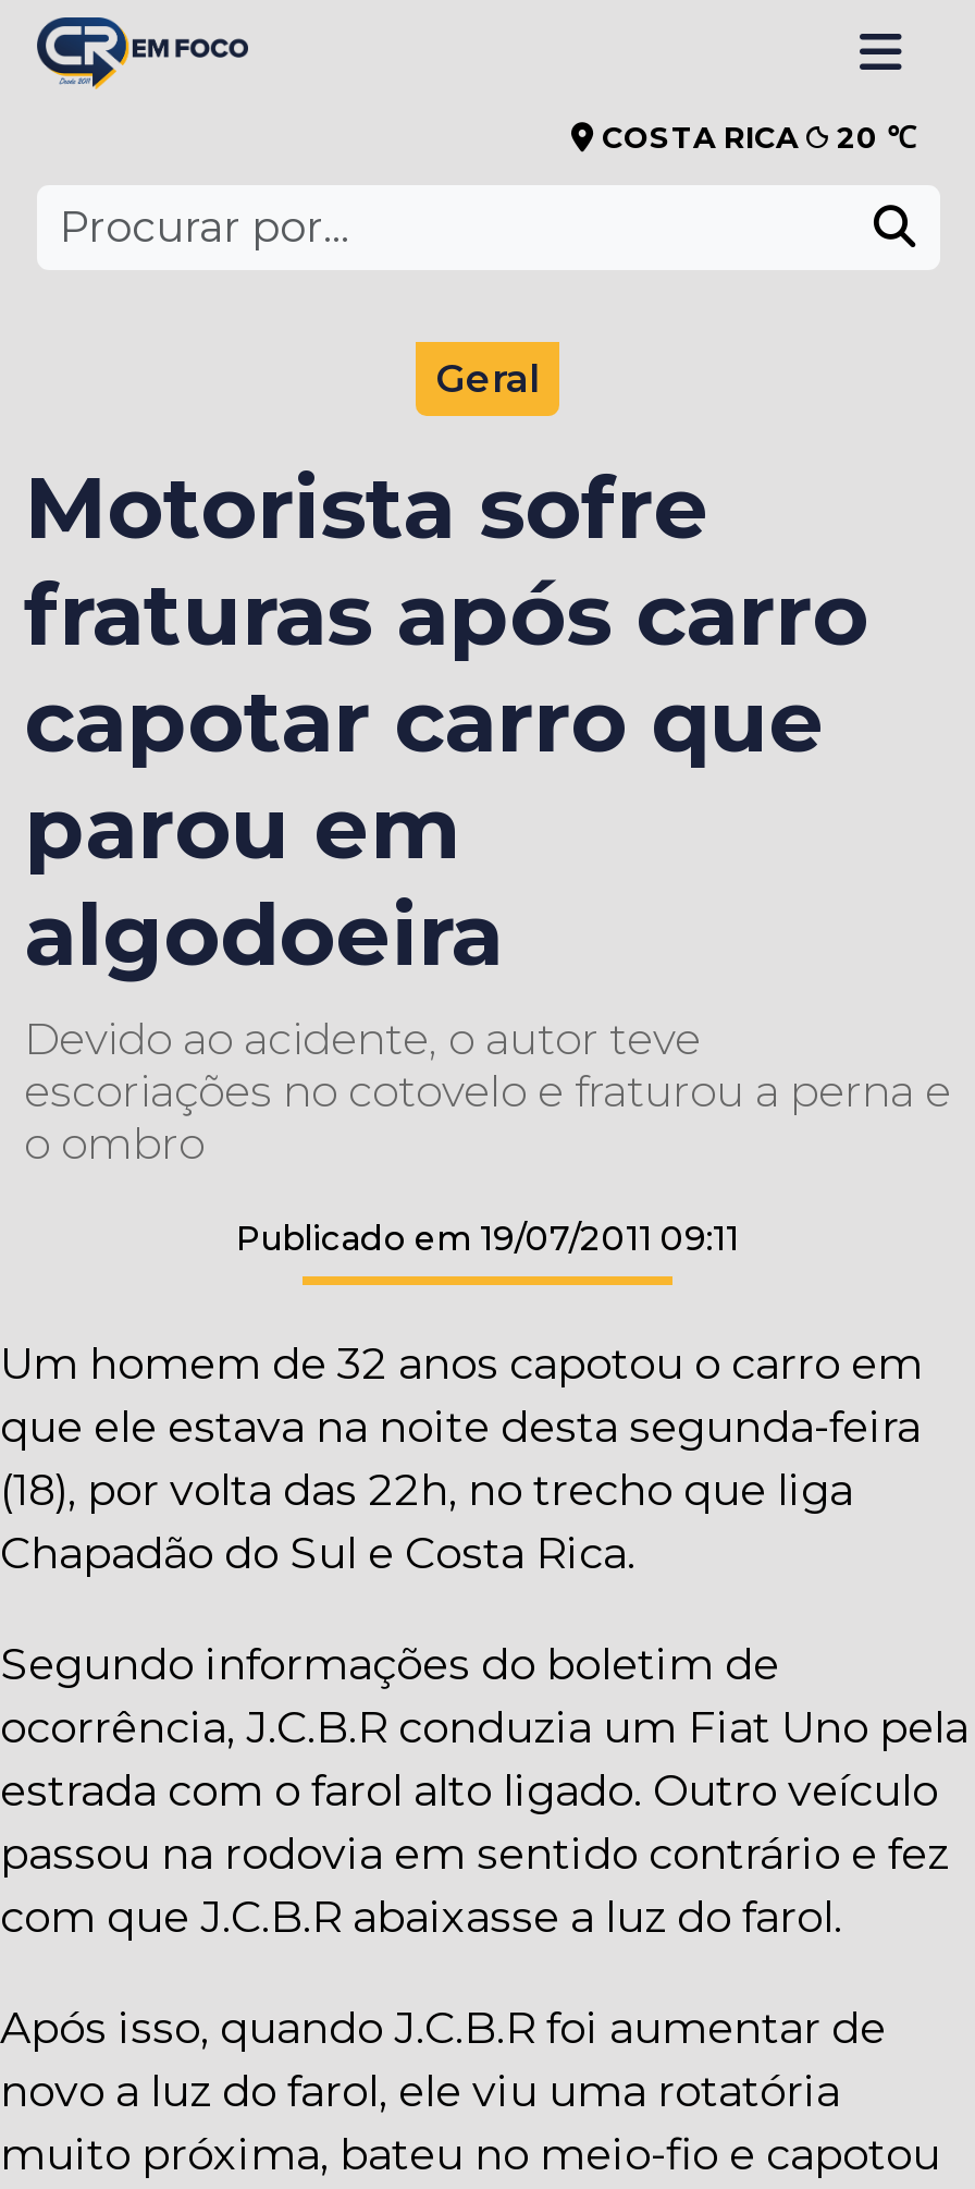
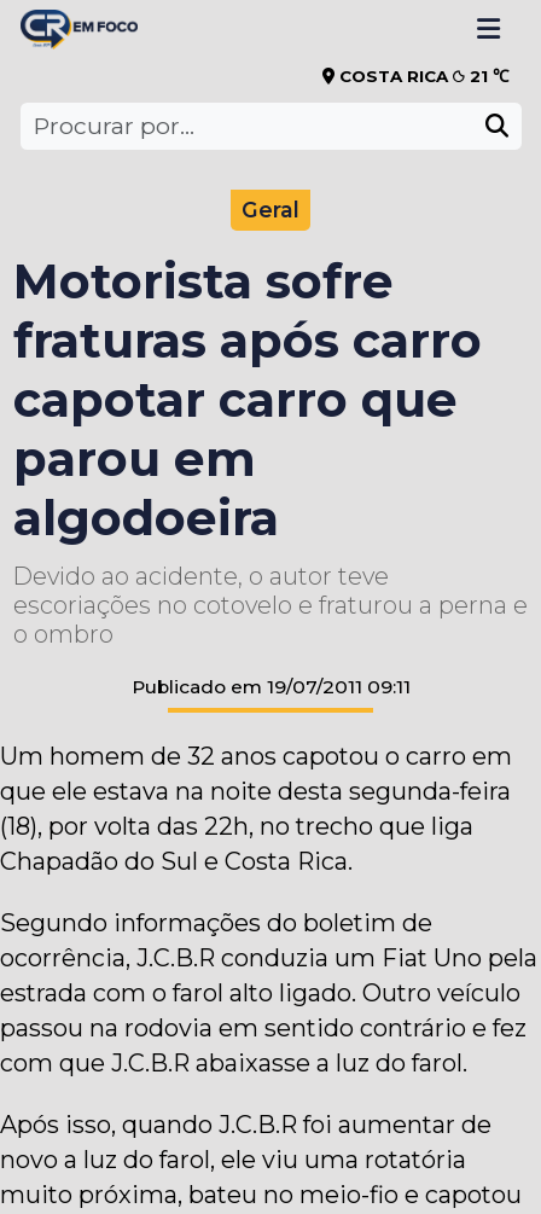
- COSTA RICA 20 ℃
+ COSTA RICA 21 ℃
